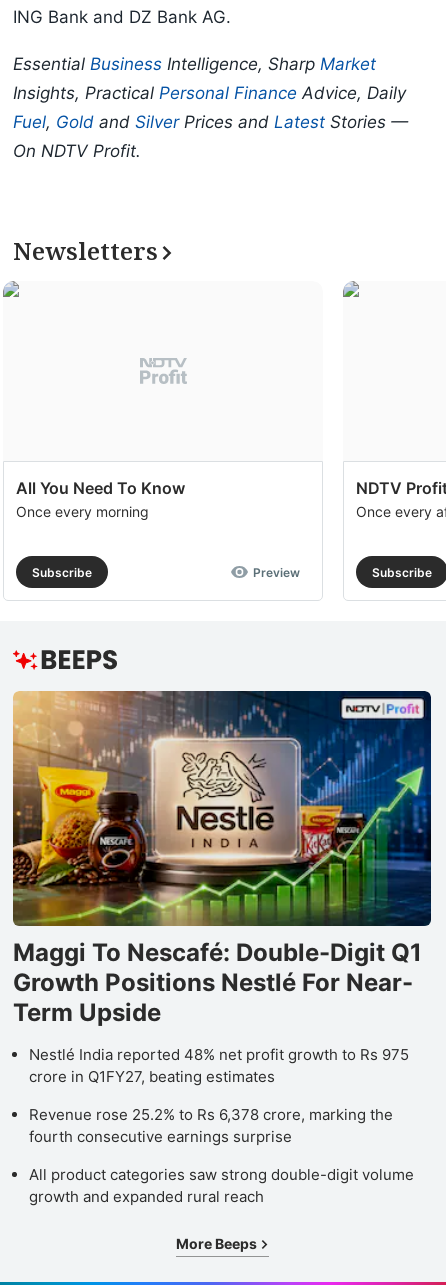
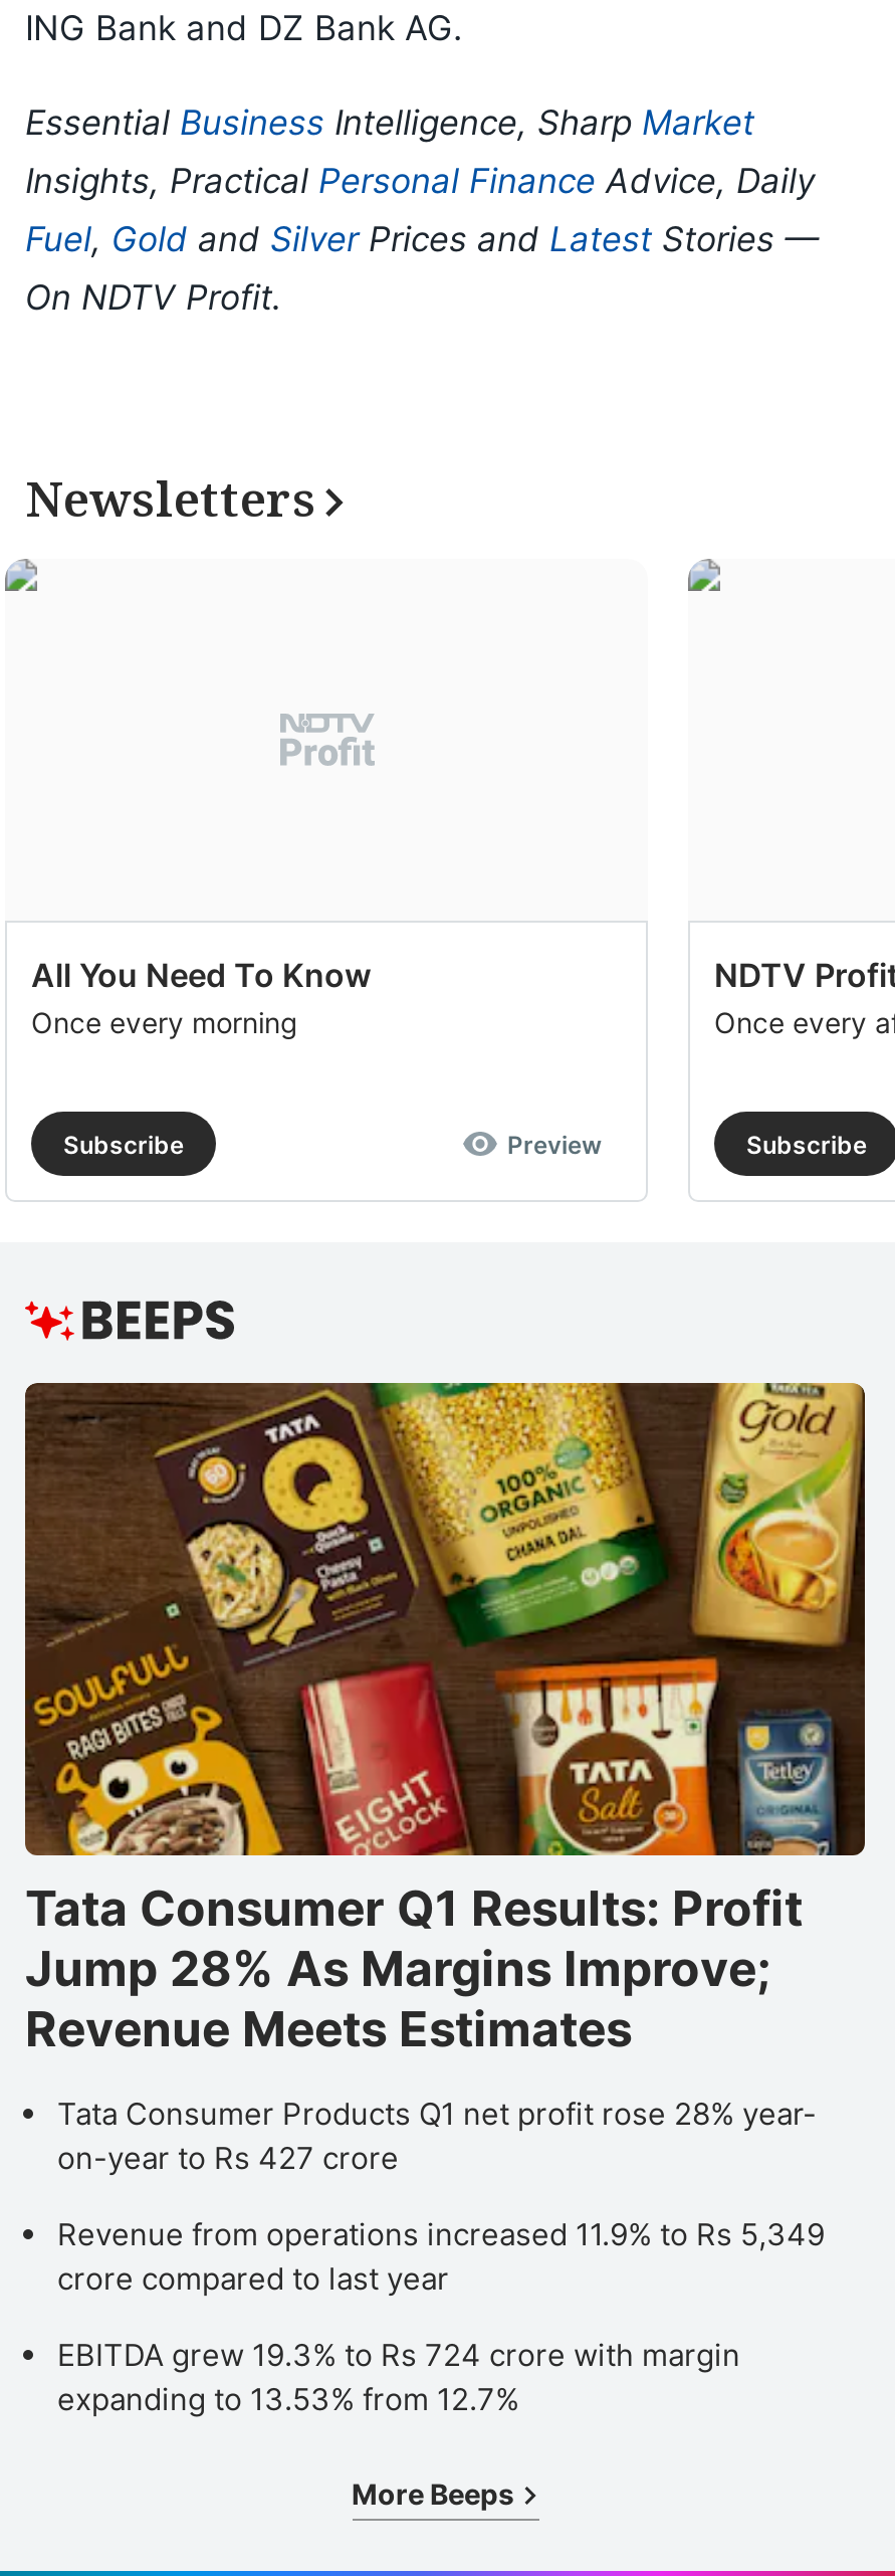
- [image]
- Maggi To Nescafé: Double-Digit Q1
- Growth Positions Nestlé For Near-
- Term Upside
+ [image]
+ Tata Consumer Q1 Results: Profit
+ Jump 28% As Margins Improve;
+ Revenue Meets Estimates

- Nestlé India reported 48% net profit growth to Rs 975
- crore in Q1FY27, beating estimates
+ Tata Consumer Products Q1 net profit rose 28% year-
+ on-year to Rs 427 crore

- Revenue rose 25.2% to Rs 6,378 crore, marking the
- fourth consecutive earnings surprise
+ Revenue from operations increased 11.9% to Rs 5,349
+ crore compared to last year

- All product categories saw strong double-digit volume
- growth and expanded rural reach
+ EBITDA grew 19.3% to Rs 724 crore with margin
+ expanding to 13.53% from 12.7%
